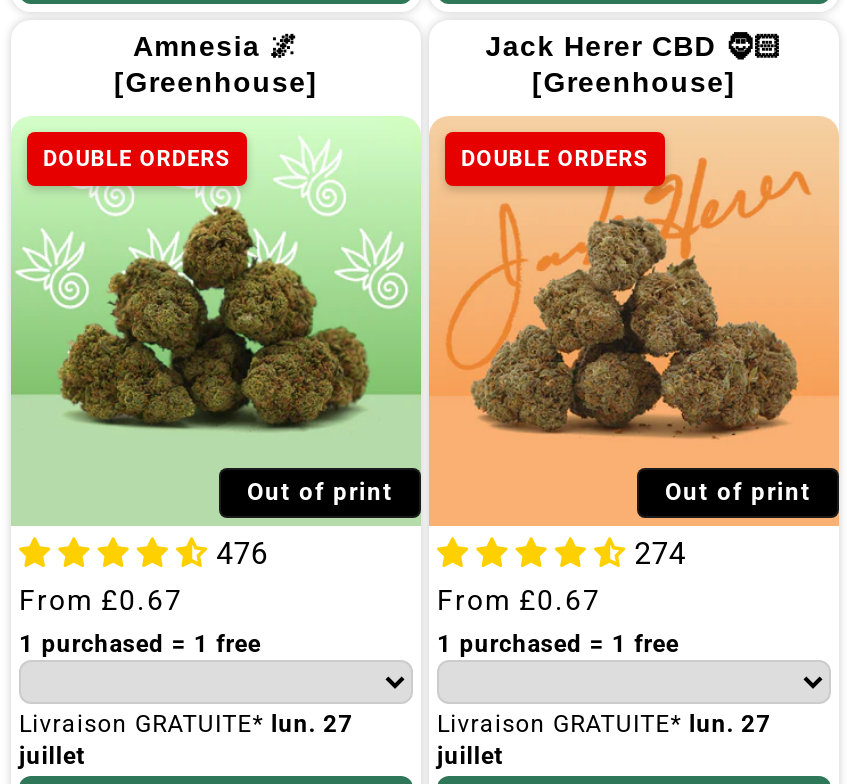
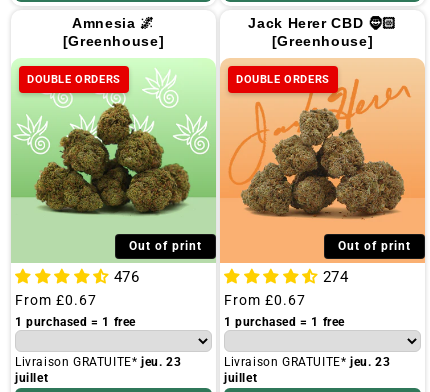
- Livraison GRATUITE* lun. 27
+ Livraison GRATUITE* jeu. 23

- Livraison GRATUITE* lun. 27
+ Livraison GRATUITE* jeu. 23
